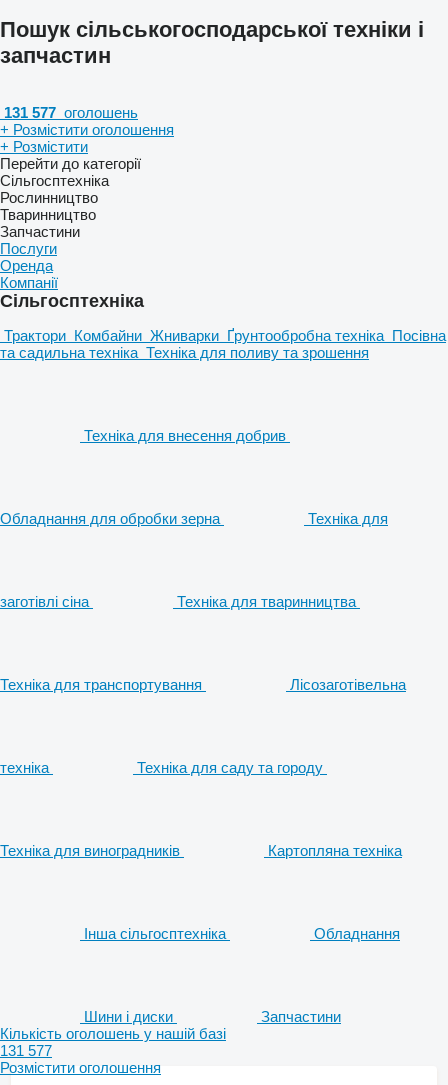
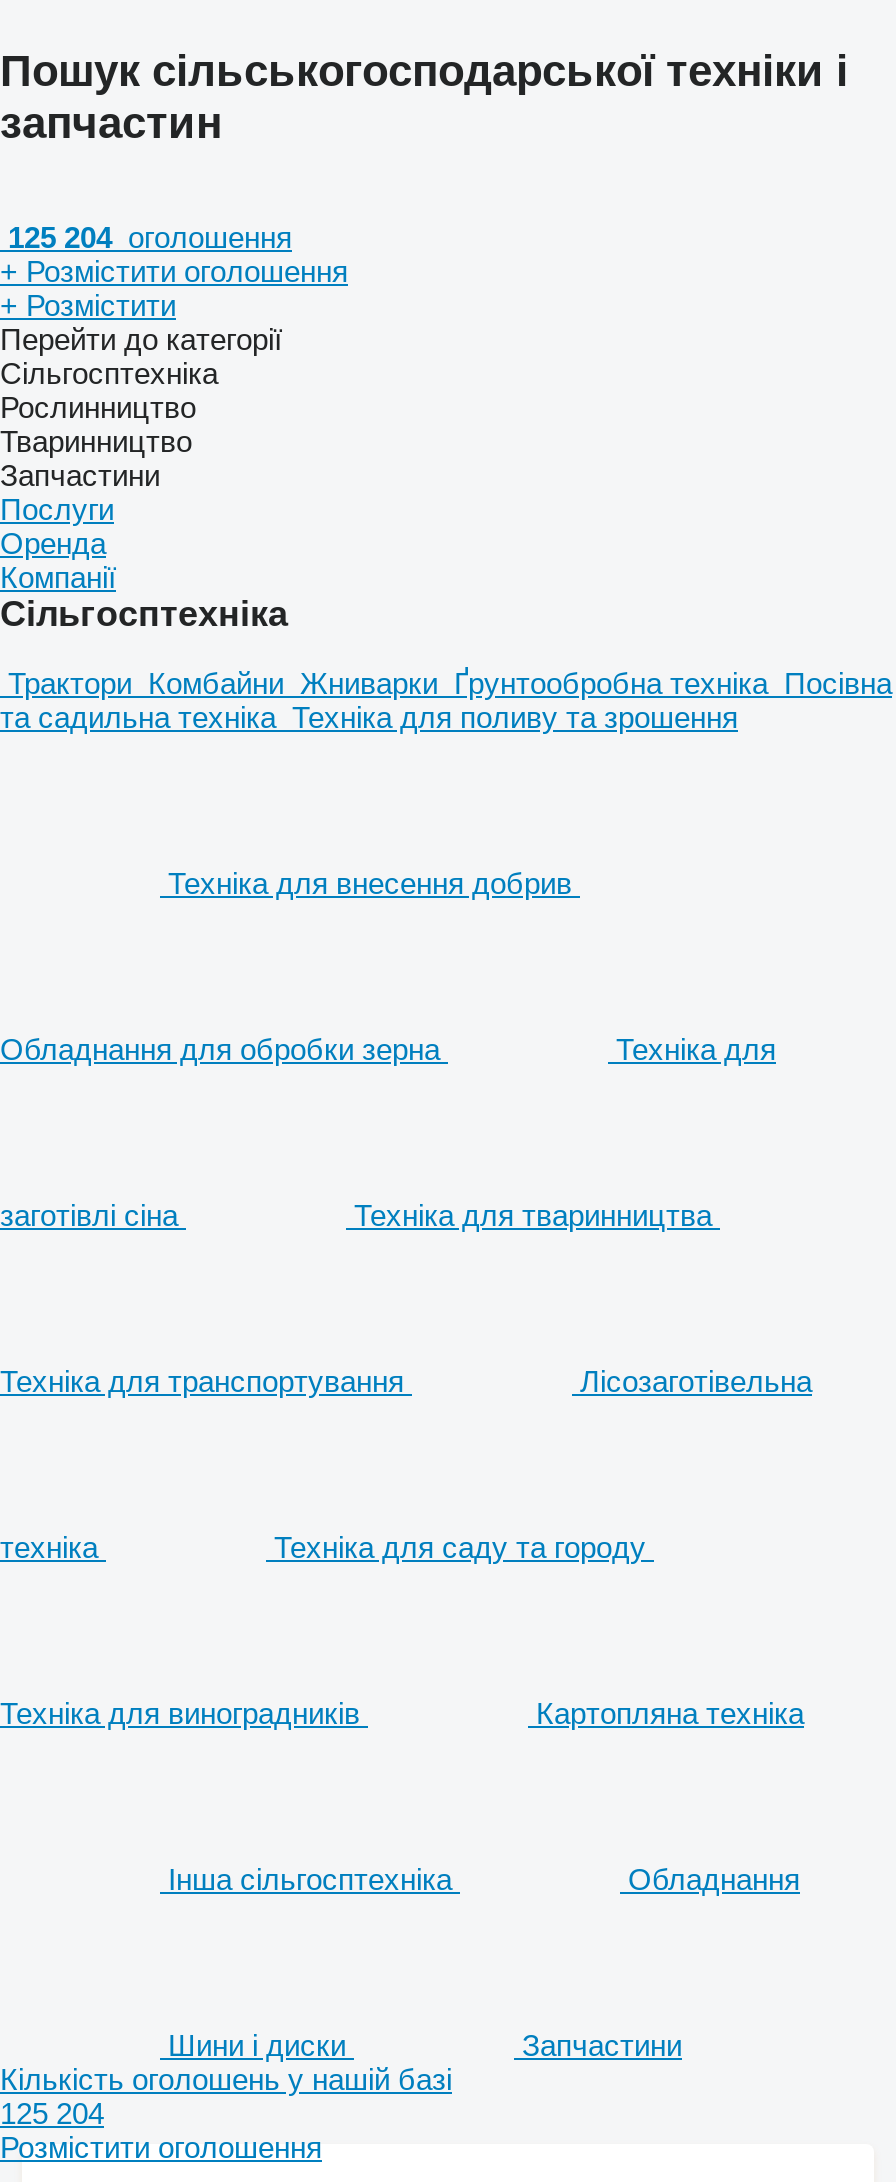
- 131 577 оголошень
+ 125 204 оголошення

- 131 577
+ 125 204
